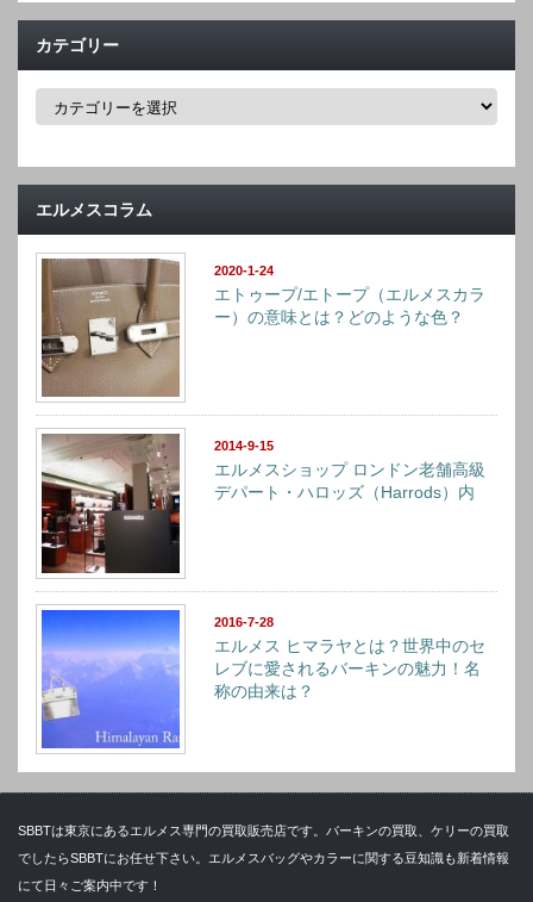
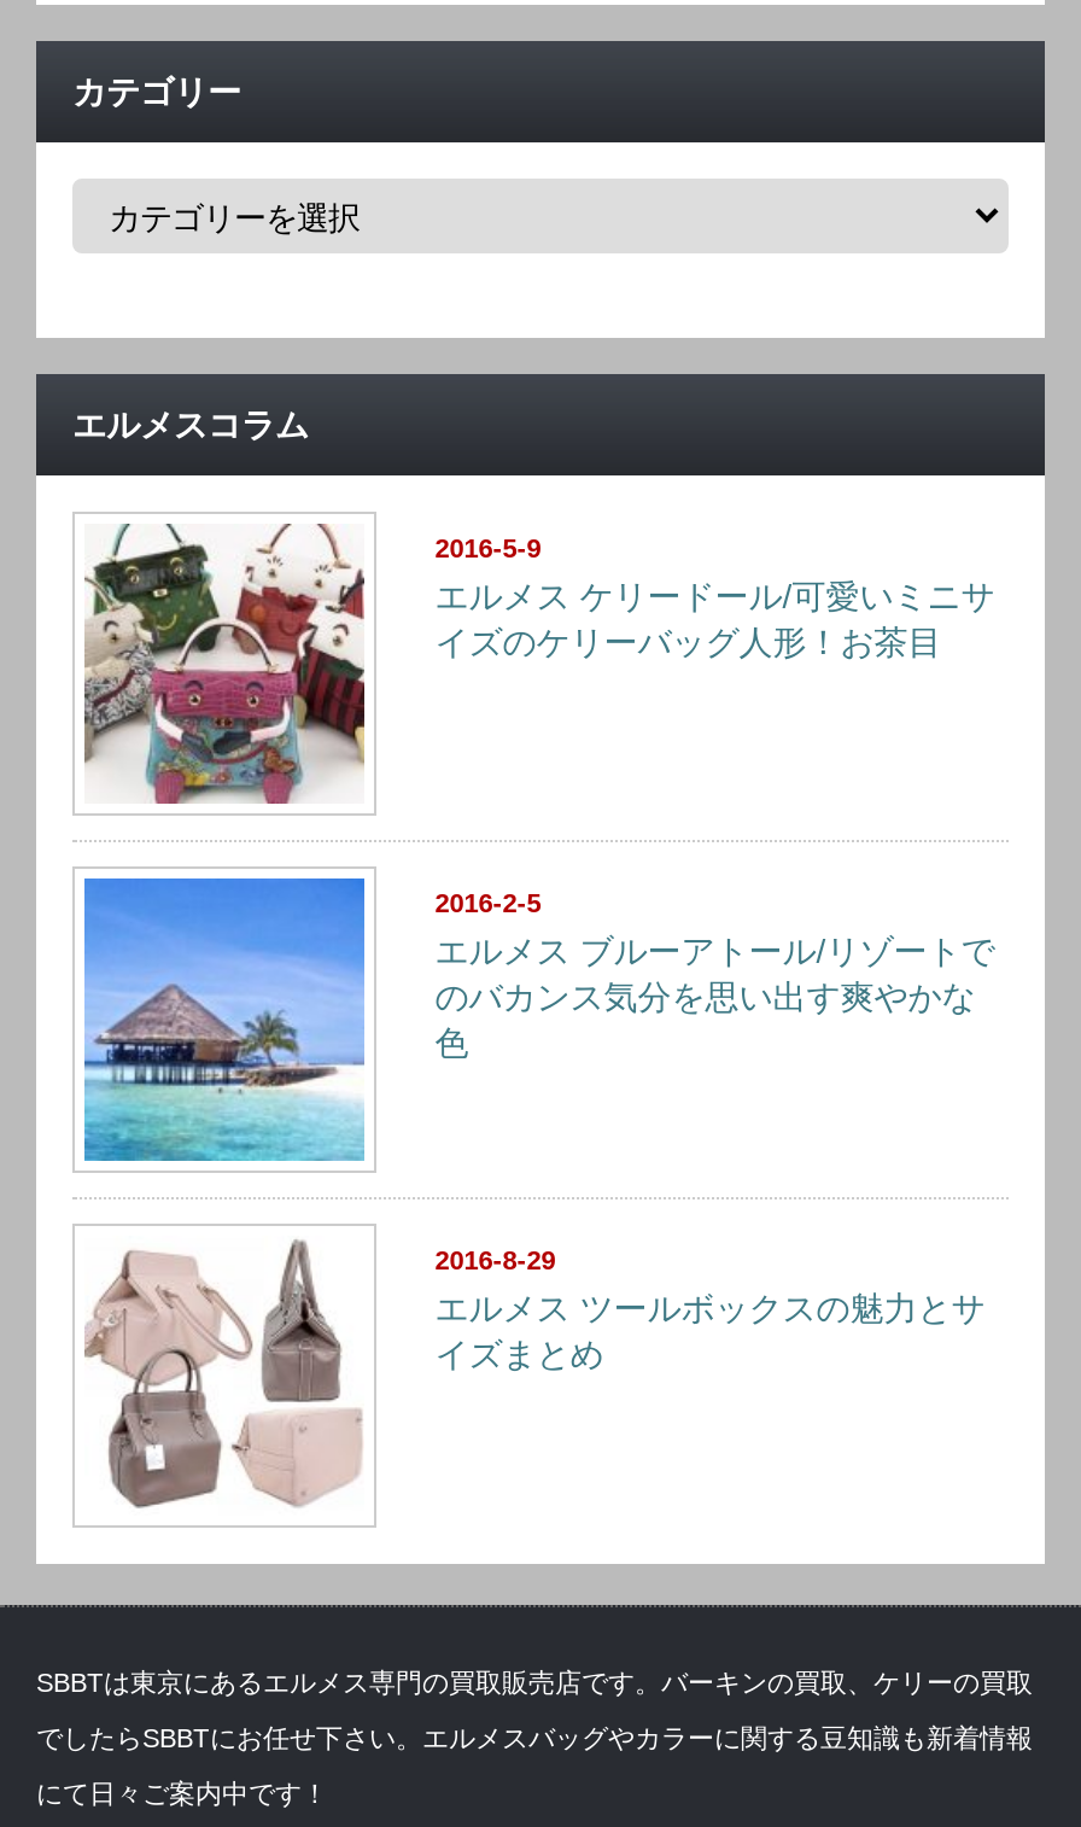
- [image]
- 2020-1-24
- エトゥープ/エトープ（エルメスカラ
- ー）の意味とは？どのような色？
+ [image]
+ 2016-5-9
+ エルメス ケリードール/可愛いミニサ
+ イズのケリーバッグ人形！お茶目

- [image]
- 2014-9-15
- エルメスショップ ロンドン老舗高級
- デパート・ハロッズ（Harrods）内
+ [image]
+ 2016-2-5
+ エルメス ブルーアトール/リゾートで
+ のバカンス気分を思い出す爽やかな
+ 色

- [image]
- 2016-7-28
- エルメス ヒマラヤとは？世界中のセ
- レブに愛されるバーキンの魅力！名
- 称の由来は？
+ [image]
+ 2016-8-29
+ エルメス ツールボックスの魅力とサ
+ イズまとめ
